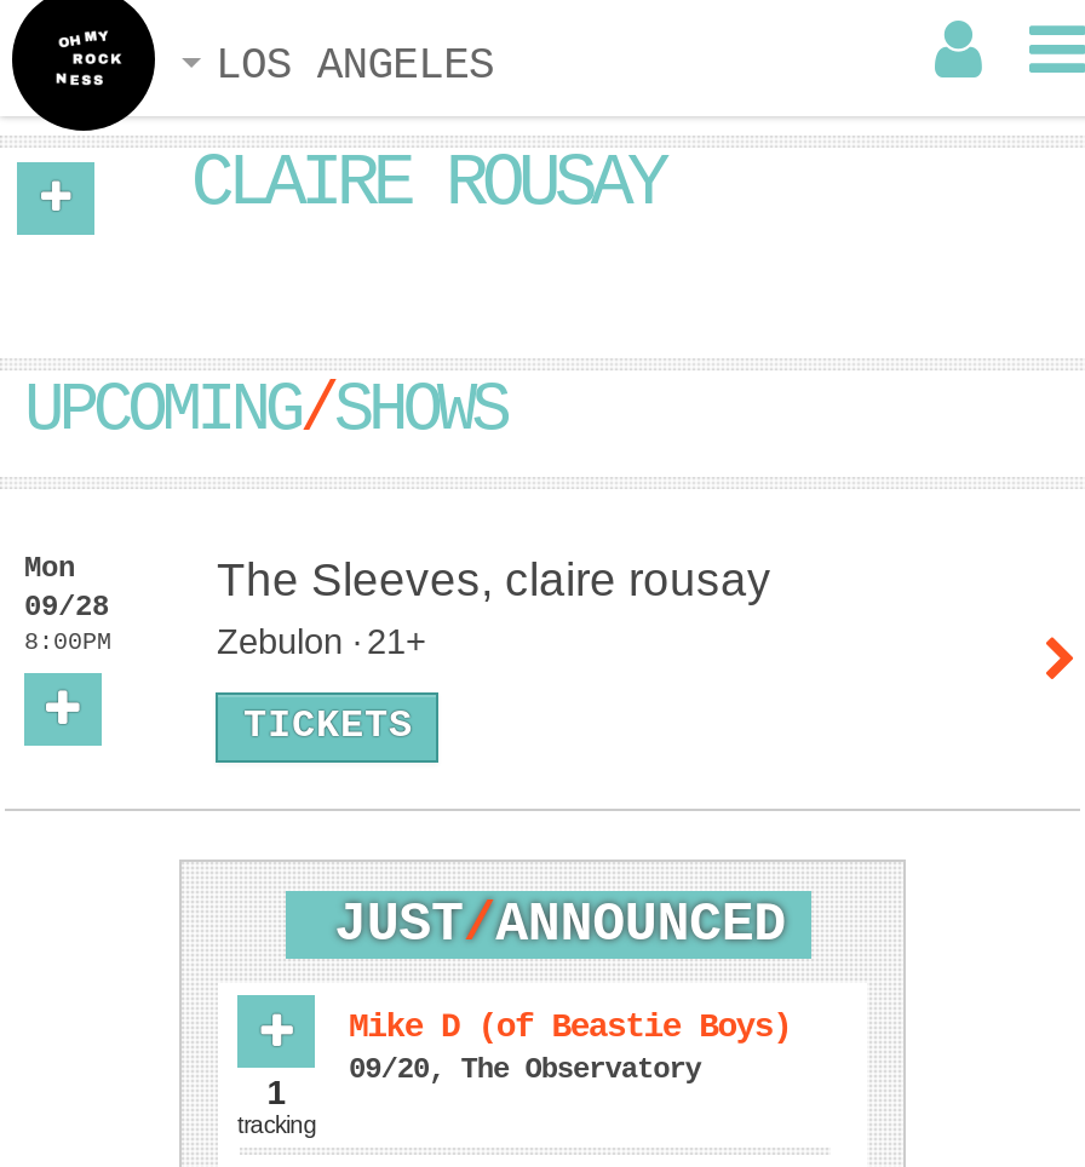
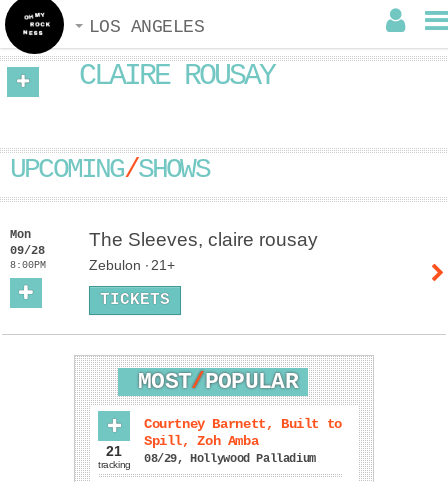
- JUST / ANNOUNCED
+ MOST / POPULAR

- Mike D (of Beastie Boys)
- 09/20, The Observatory
+ Courtney Barnett, Built to
+ Spill, Zoh Amba
+ 08/29, Hollywood Palladium

- 1
+ 21
